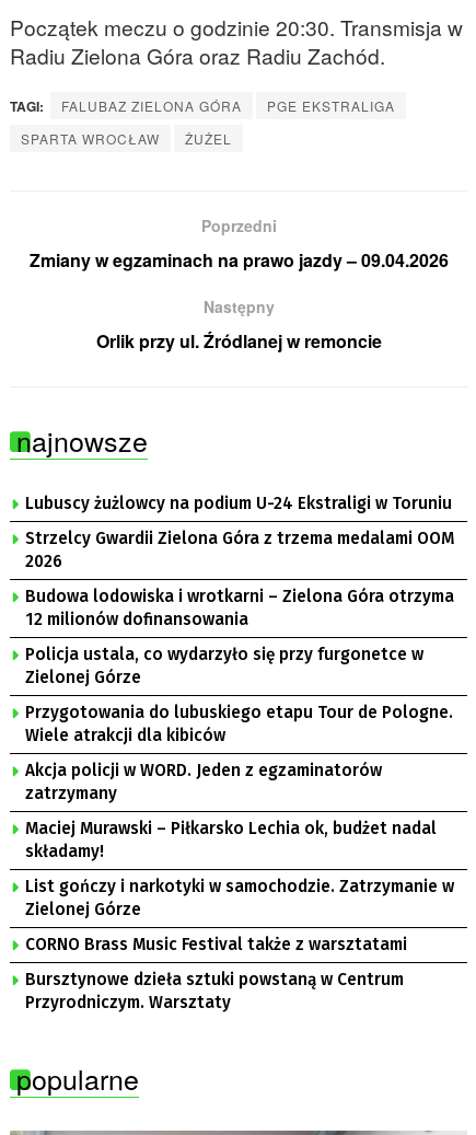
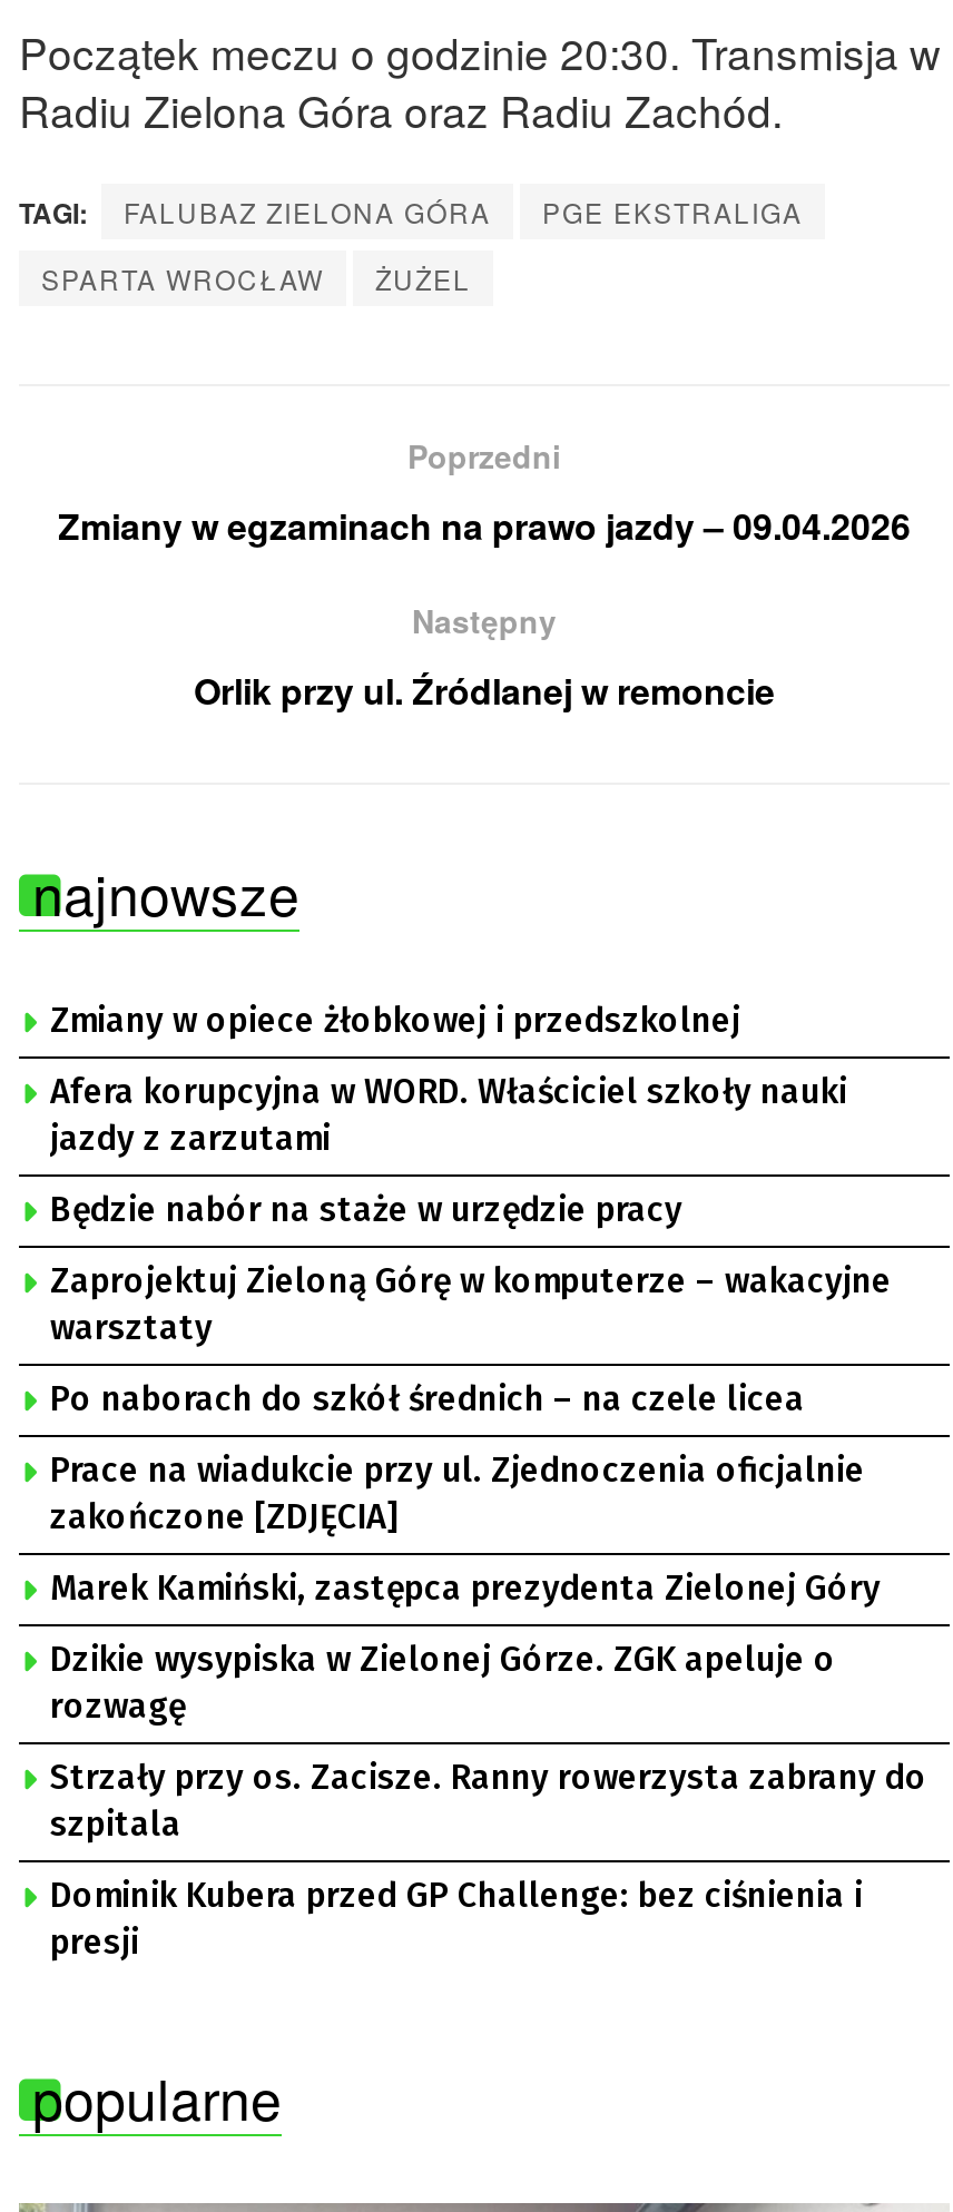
- Lubuscy żużlowcy na podium U-24 Ekstraligi w Toruniu
+ Zmiany w opiece żłobkowej i przedszkolnej

- Strzelcy Gwardii Zielona Góra z trzema medalami OOM
- 2026
+ Afera korupcyjna w WORD. Właściciel szkoły nauki
+ jazdy z zarzutami

- Budowa lodowiska i wrotkarni – Zielona Góra otrzyma
- 12 milionów dofinansowania
+ Będzie nabór na staże w urzędzie pracy

- Policja ustala, co wydarzyło się przy furgonetce w
- Zielonej Górze
+ Zaprojektuj Zieloną Górę w komputerze – wakacyjne
+ warsztaty

- Przygotowania do lubuskiego etapu Tour de Pologne.
- Wiele atrakcji dla kibiców
+ Po naborach do szkół średnich – na czele licea

- Akcja policji w WORD. Jeden z egzaminatorów
- zatrzymany
+ Prace na wiadukcie przy ul. Zjednoczenia oficjalnie
+ zakończone [ZDJĘCIA]

- Maciej Murawski – Piłkarsko Lechia ok, budżet nadal
- składamy!
+ Marek Kamiński, zastępca prezydenta Zielonej Góry

- List gończy i narkotyki w samochodzie. Zatrzymanie w
- Zielonej Górze
+ Dzikie wysypiska w Zielonej Górze. ZGK apeluje o
+ rozwagę

- CORNO Brass Music Festival także z warsztatami
+ Strzały przy os. Zacisze. Ranny rowerzysta zabrany do
+ szpitala

- Bursztynowe dzieła sztuki powstaną w Centrum
- Przyrodniczym. Warsztaty
+ Dominik Kubera przed GP Challenge: bez ciśnienia i
+ presji
